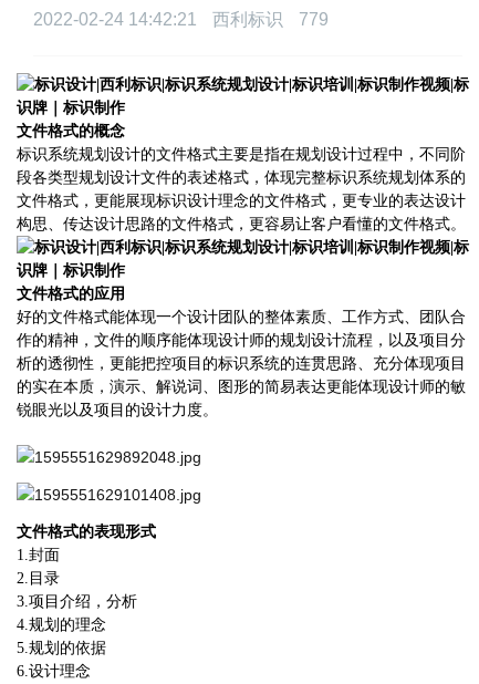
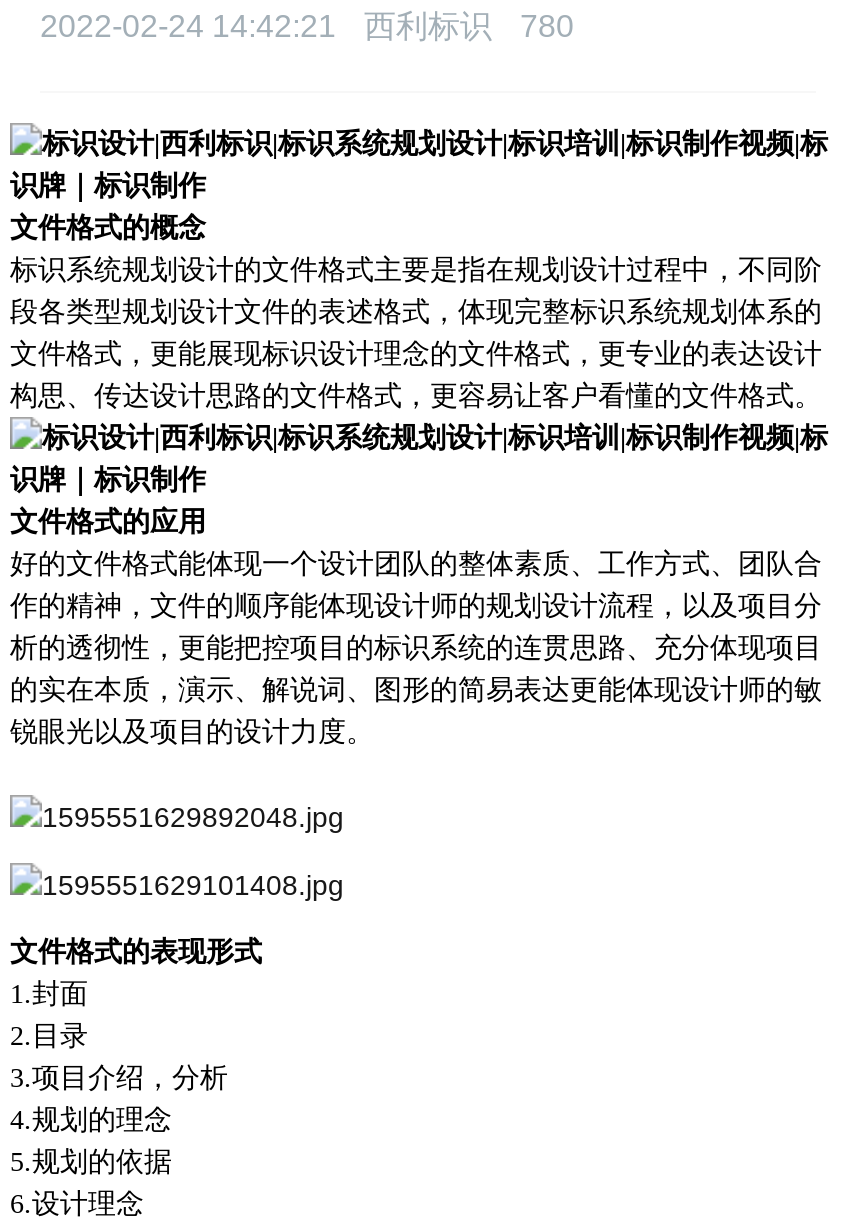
- 2022-02-24 14:42:21 西利标识 779
+ 2022-02-24 14:42:21 西利标识 780
